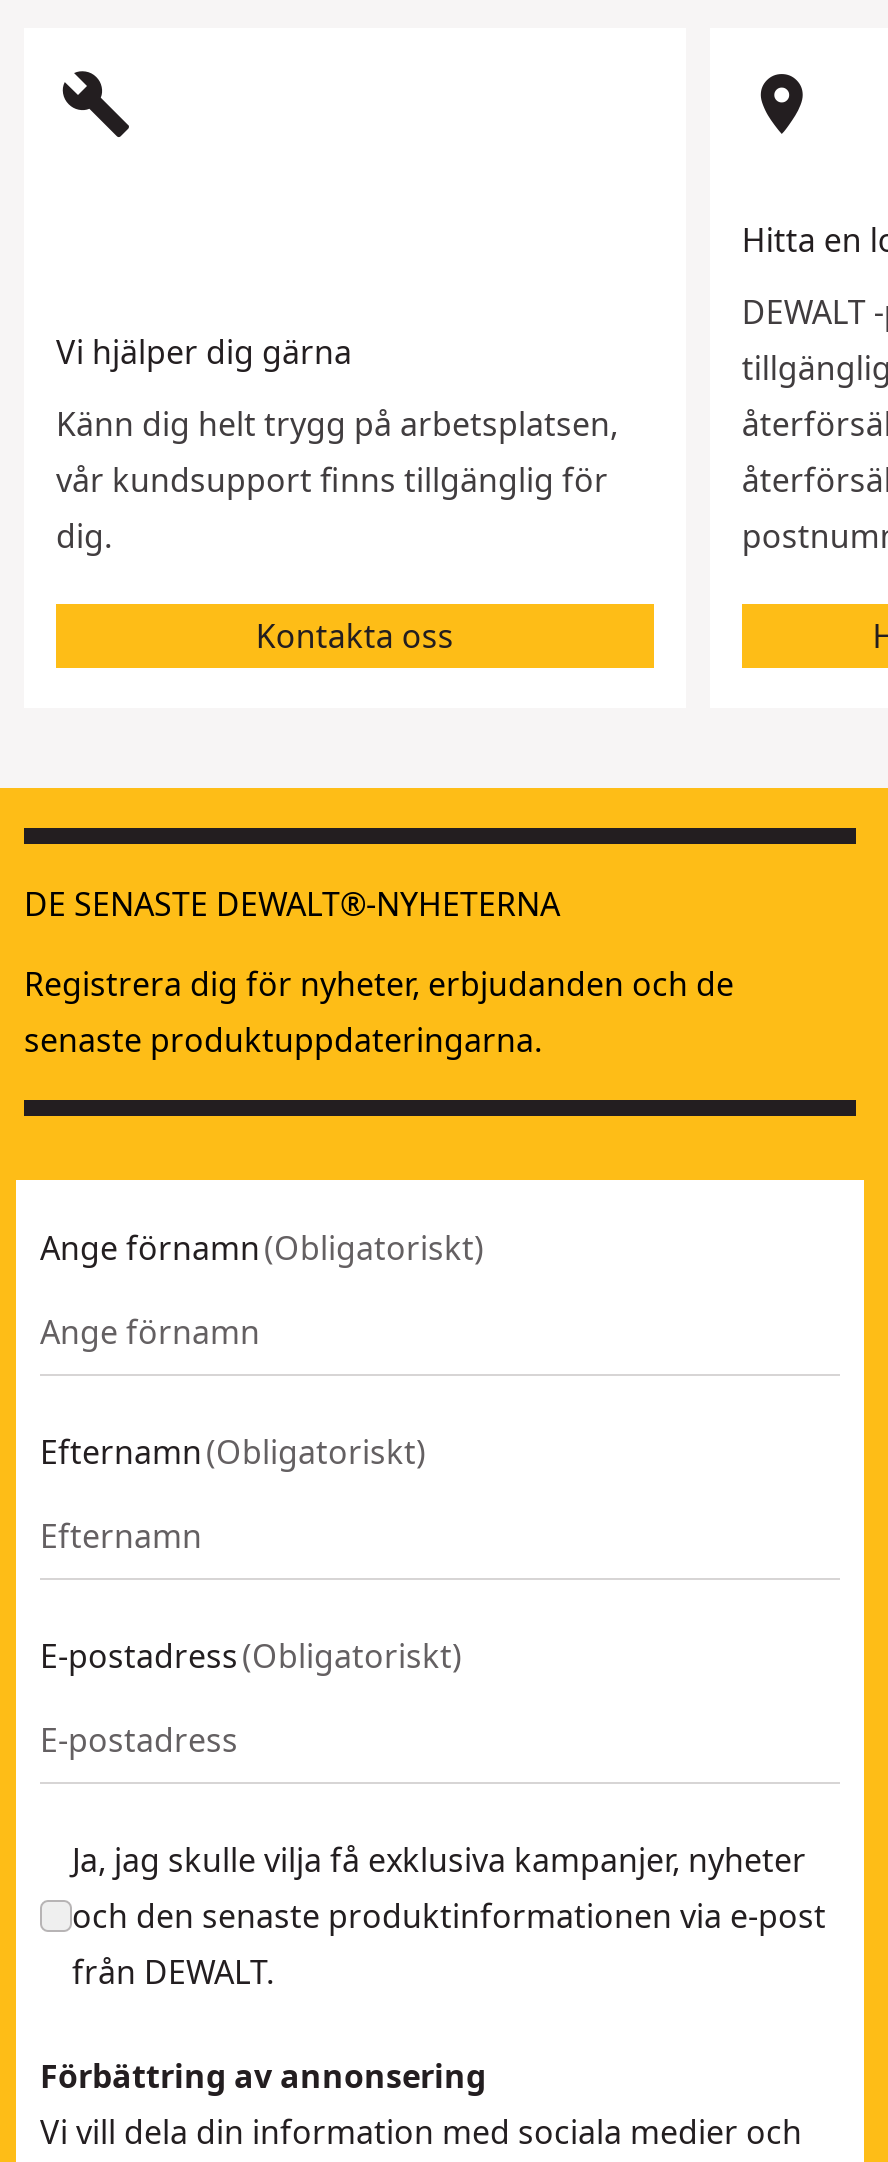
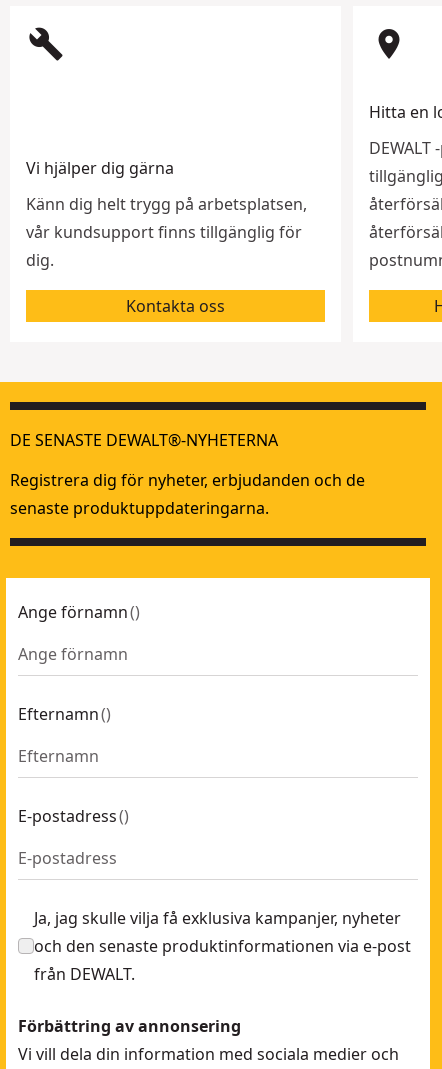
- Ange förnamn (Obligatoriskt)
+ Ange förnamn ()

- Efternamn (Obligatoriskt)
+ Efternamn ()

- E-postadress (Obligatoriskt)
+ E-postadress ()
